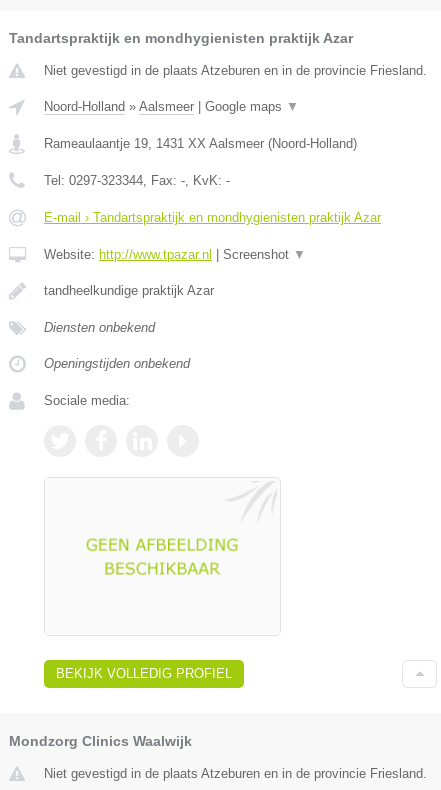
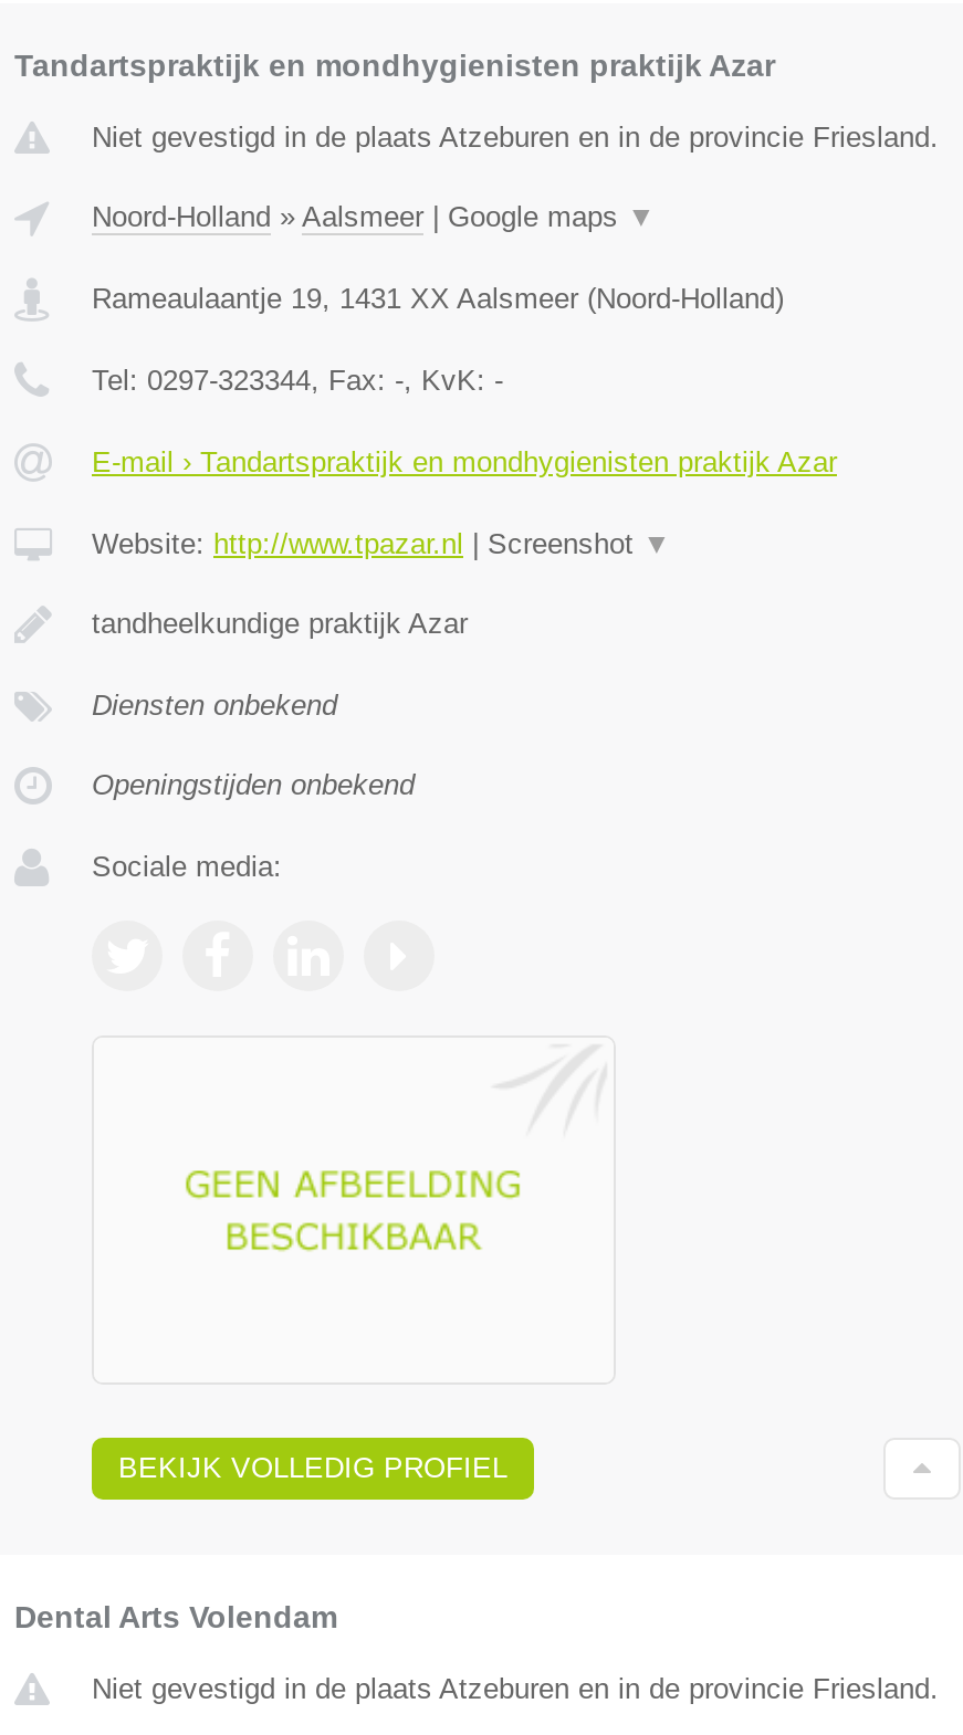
- Mondzorg Clinics Waalwijk
+ Dental Arts Volendam
